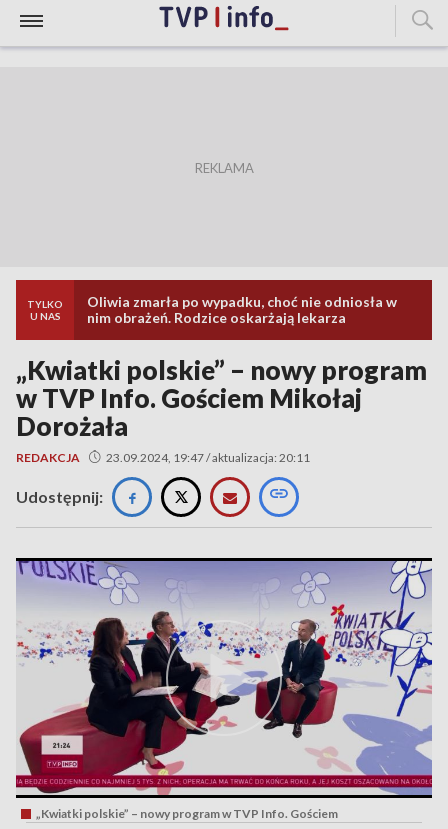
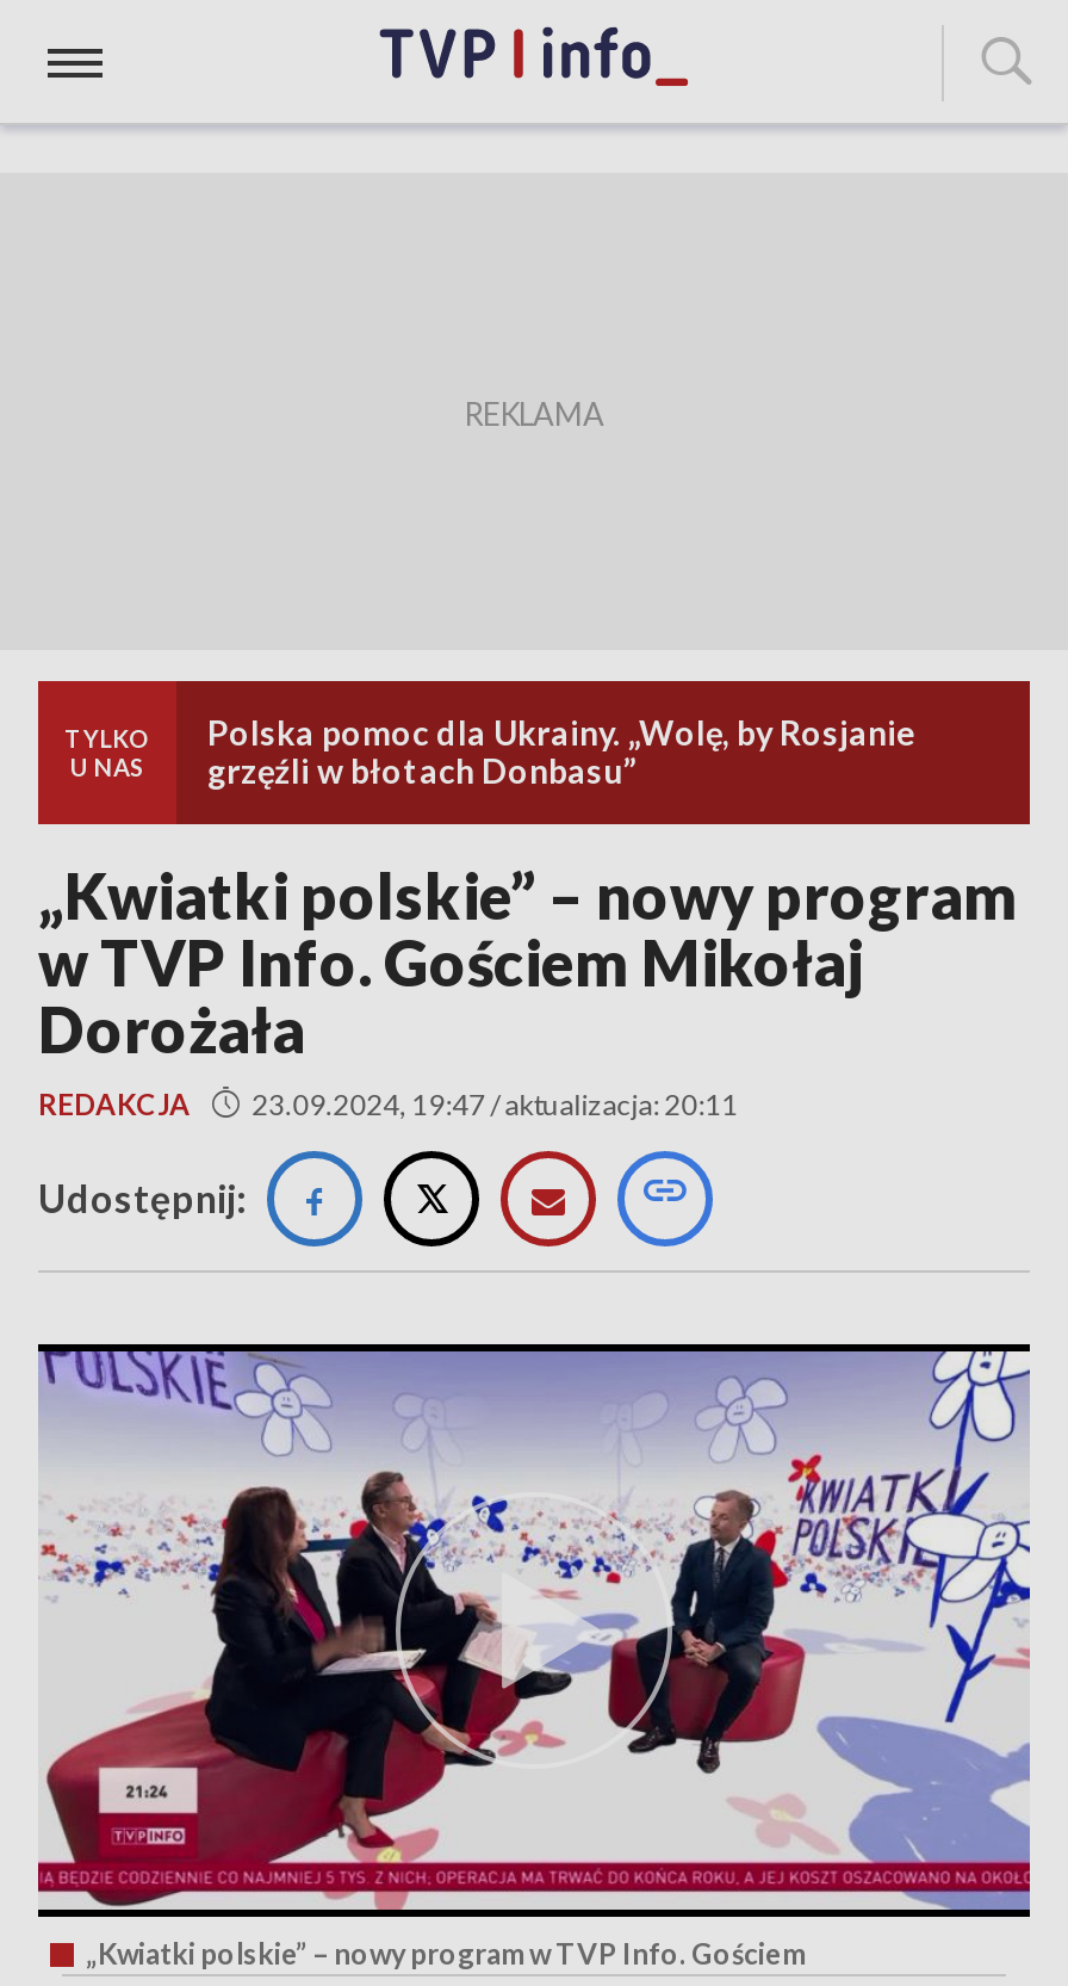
- Oliwia zmarła po wypadku, choć nie odniosła w
- nim obrażeń. Rodzice oskarżają lekarza
+ Polska pomoc dla Ukrainy. „Wolę, by Rosjanie
+ grzęźli w błotach Donbasu”
